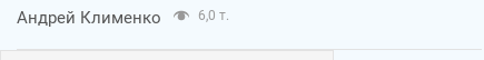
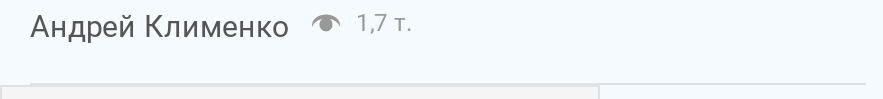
- 6,0 т.
+ 1,7 т.
